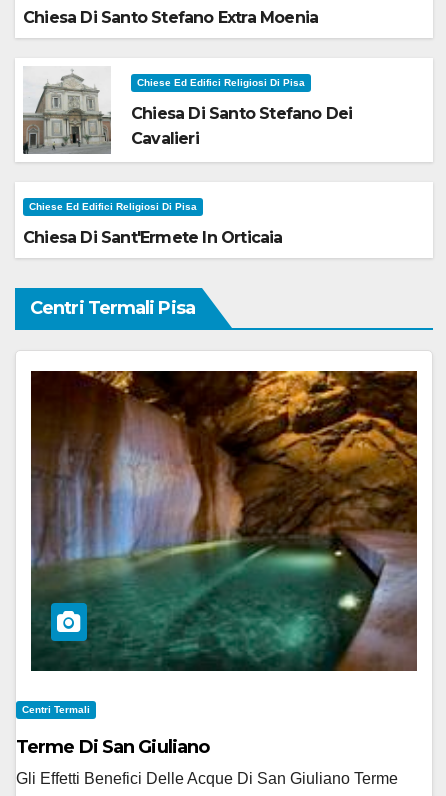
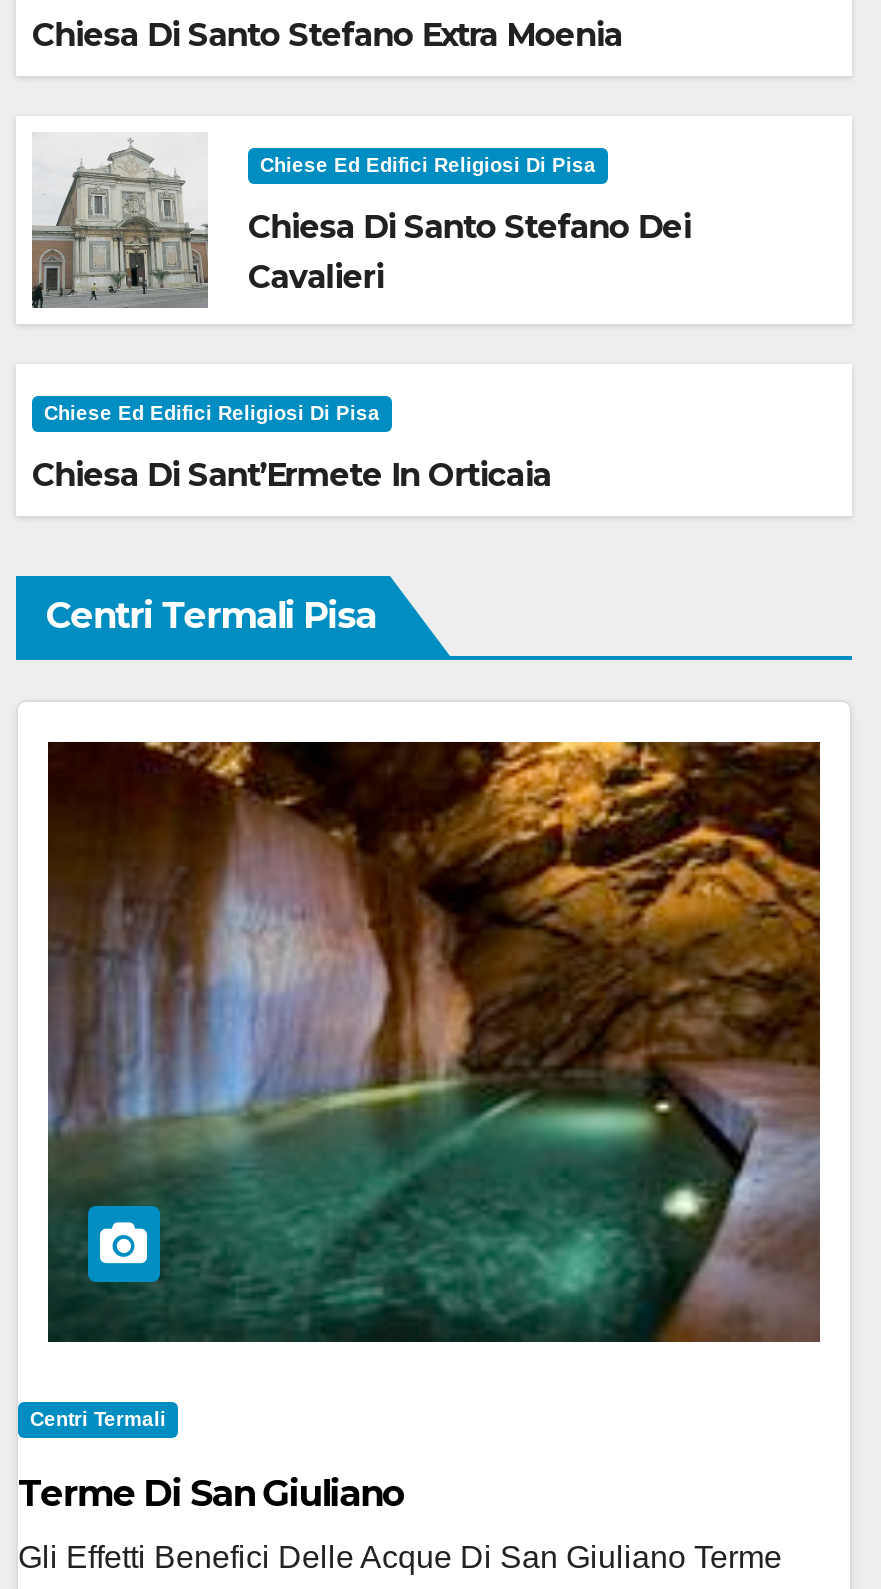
- Chiesa Di Sant'Ermete In Orticaia
+ Chiesa Di Sant’Ermete In Orticaia
